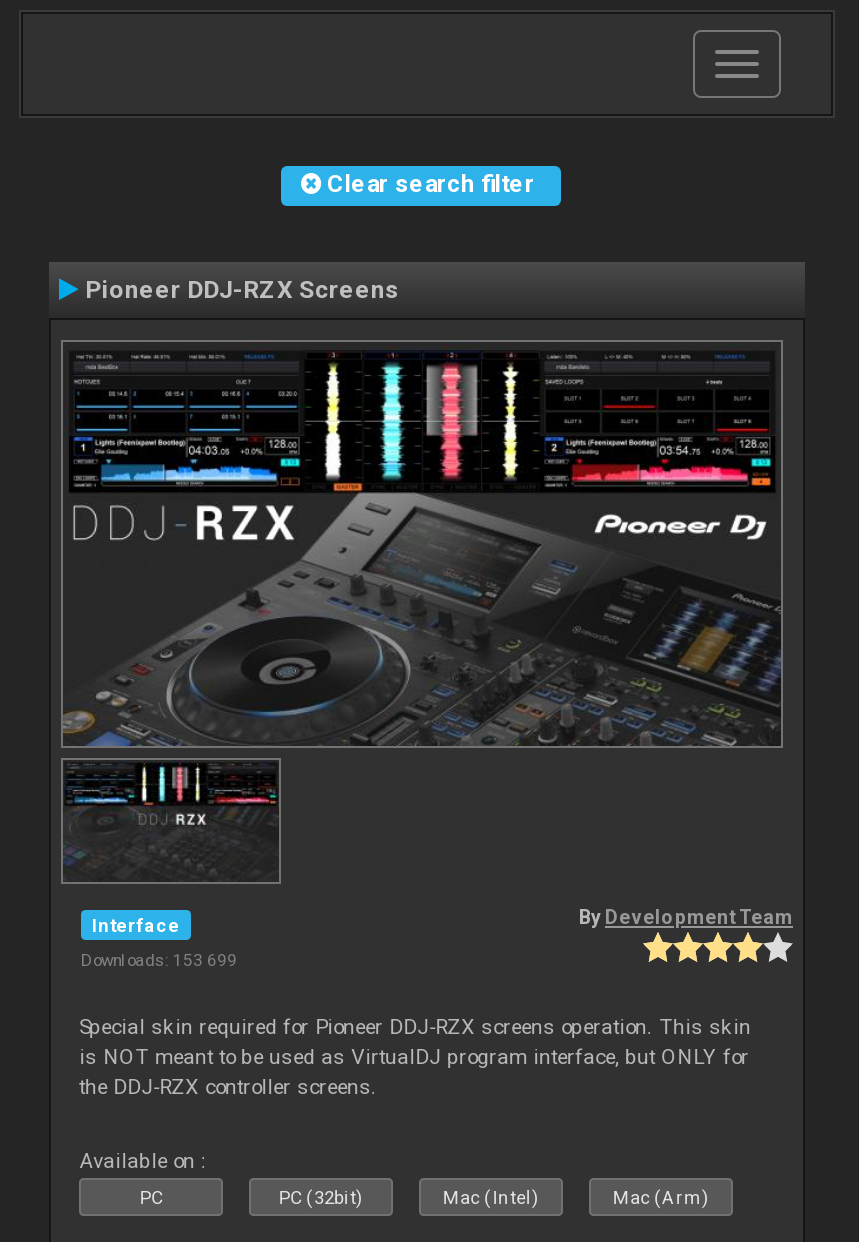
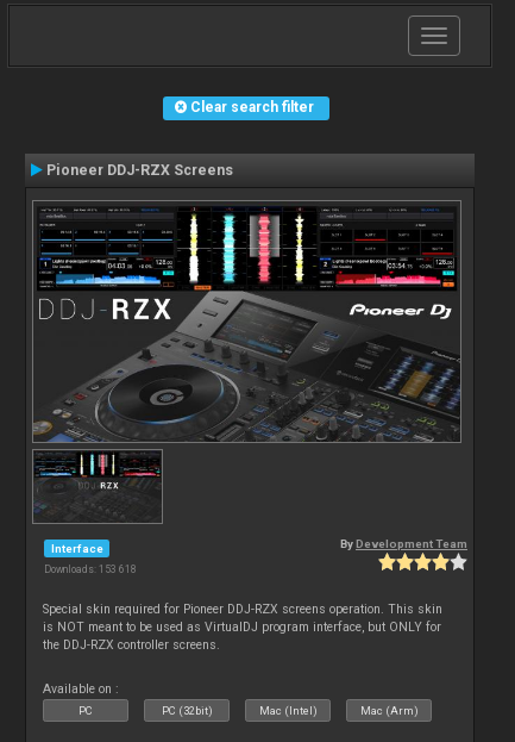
- Downloads: 153 699
+ Downloads: 153 618
